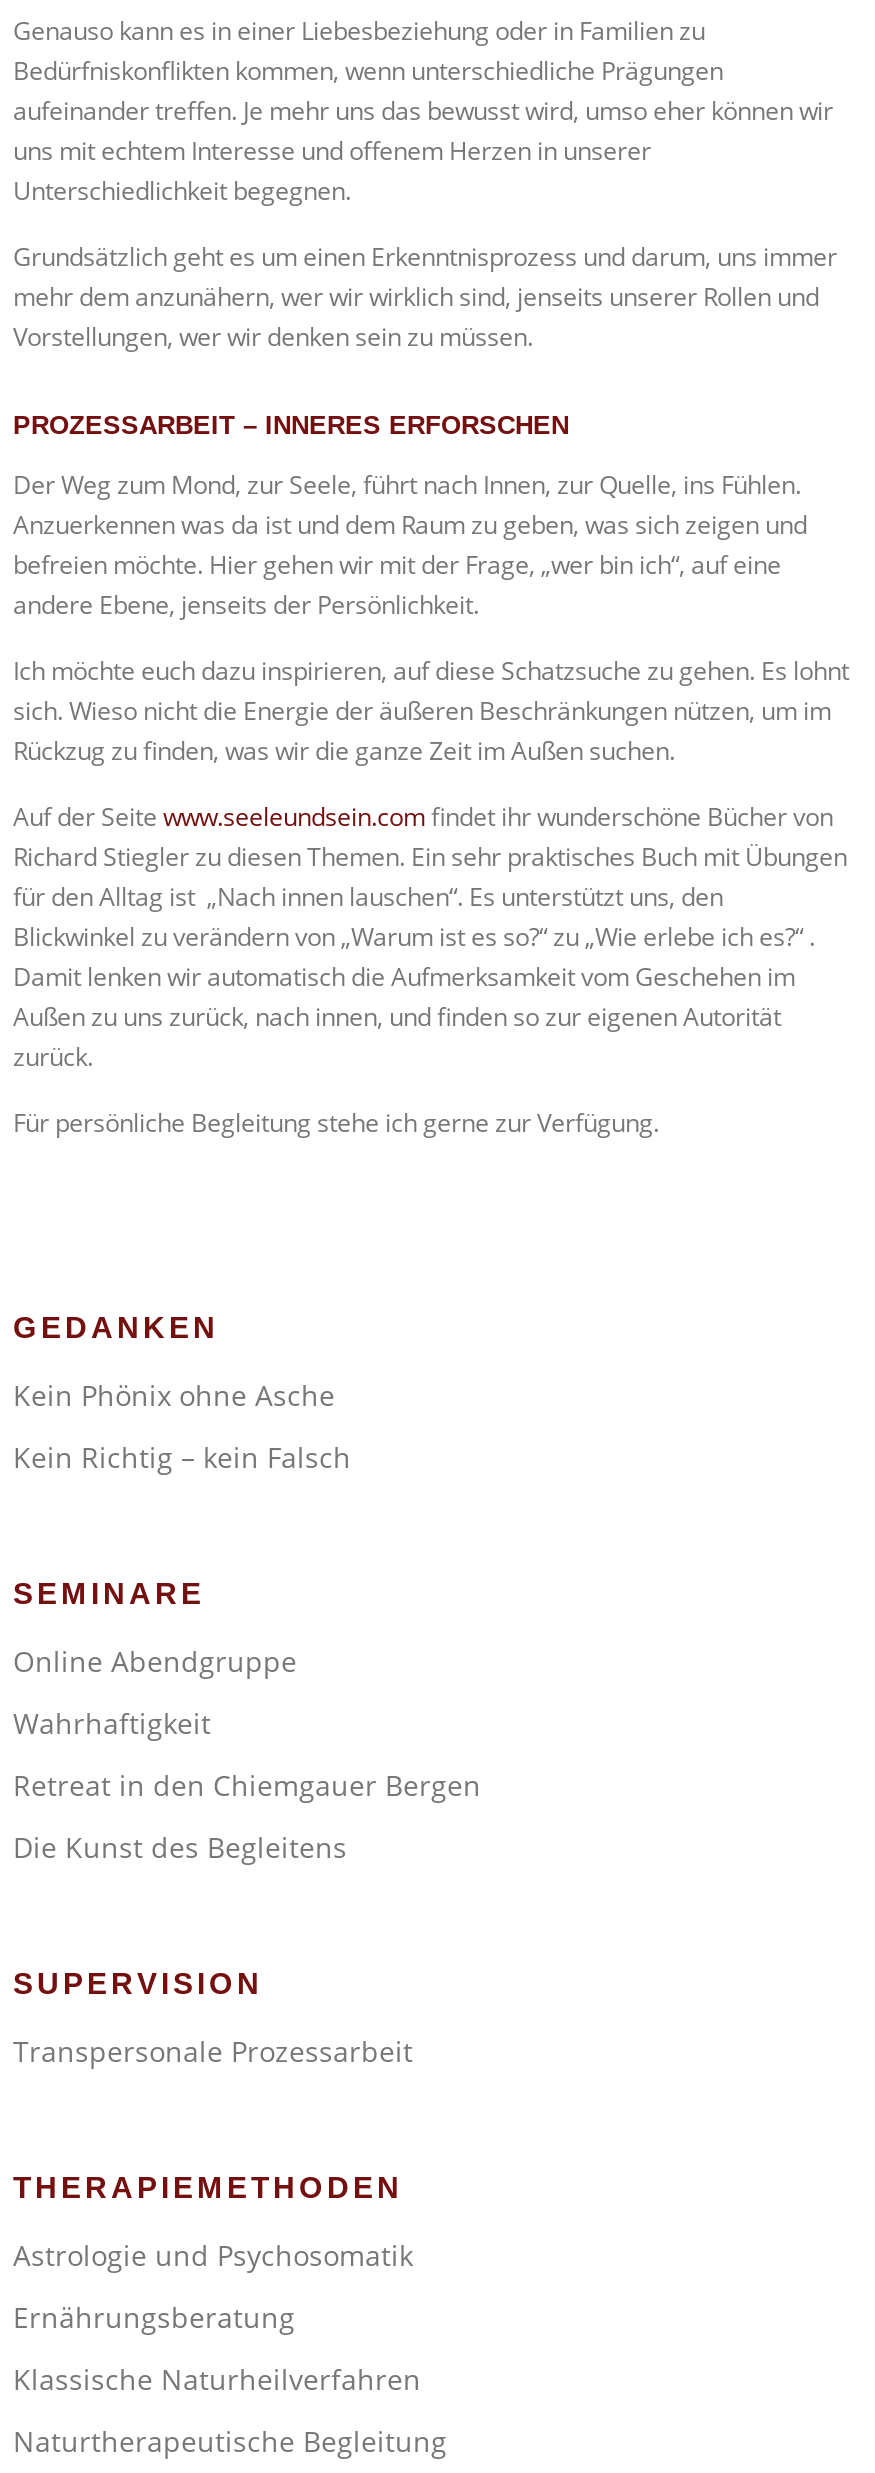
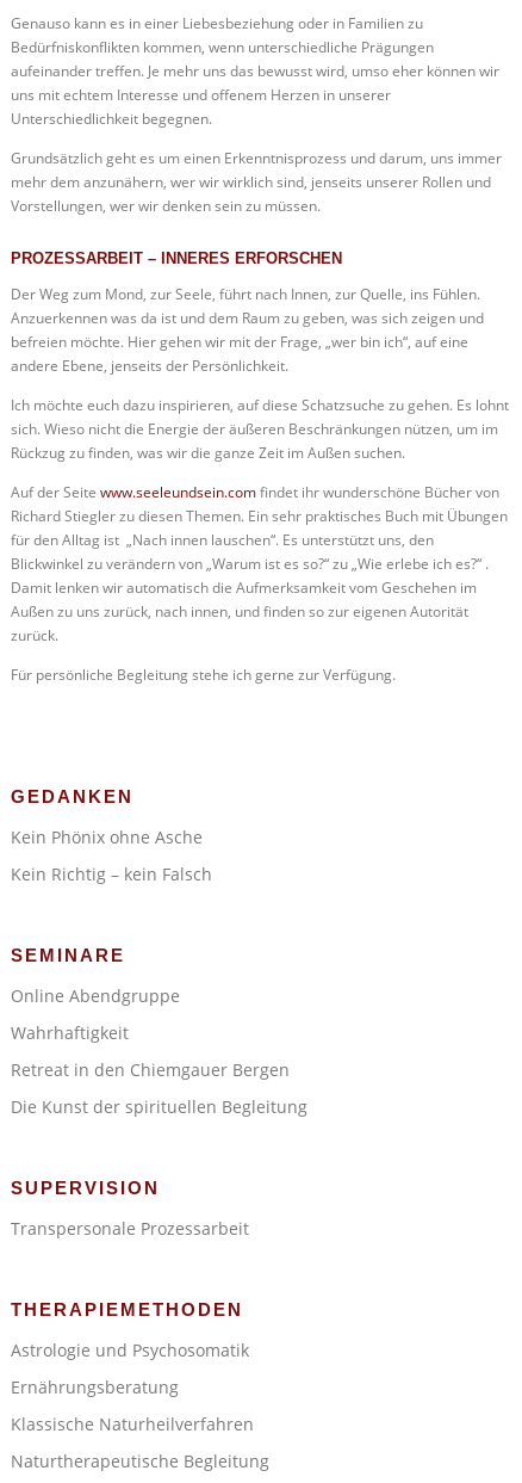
- Die Kunst des Begleitens
+ Die Kunst der spirituellen Begleitung
